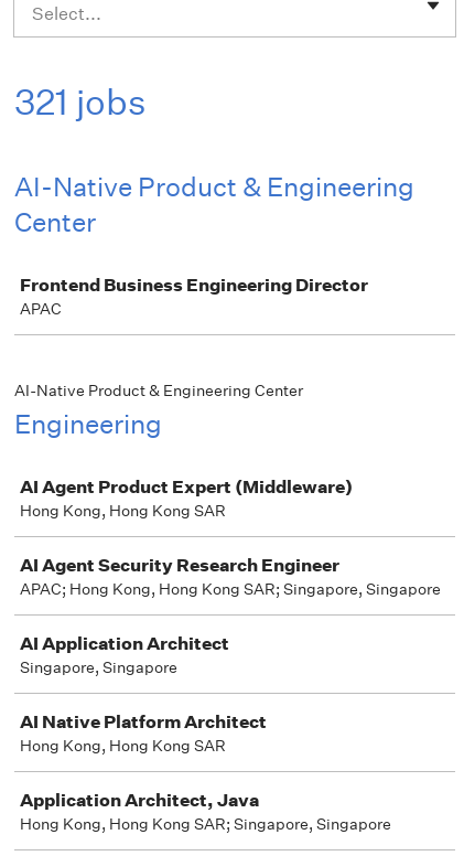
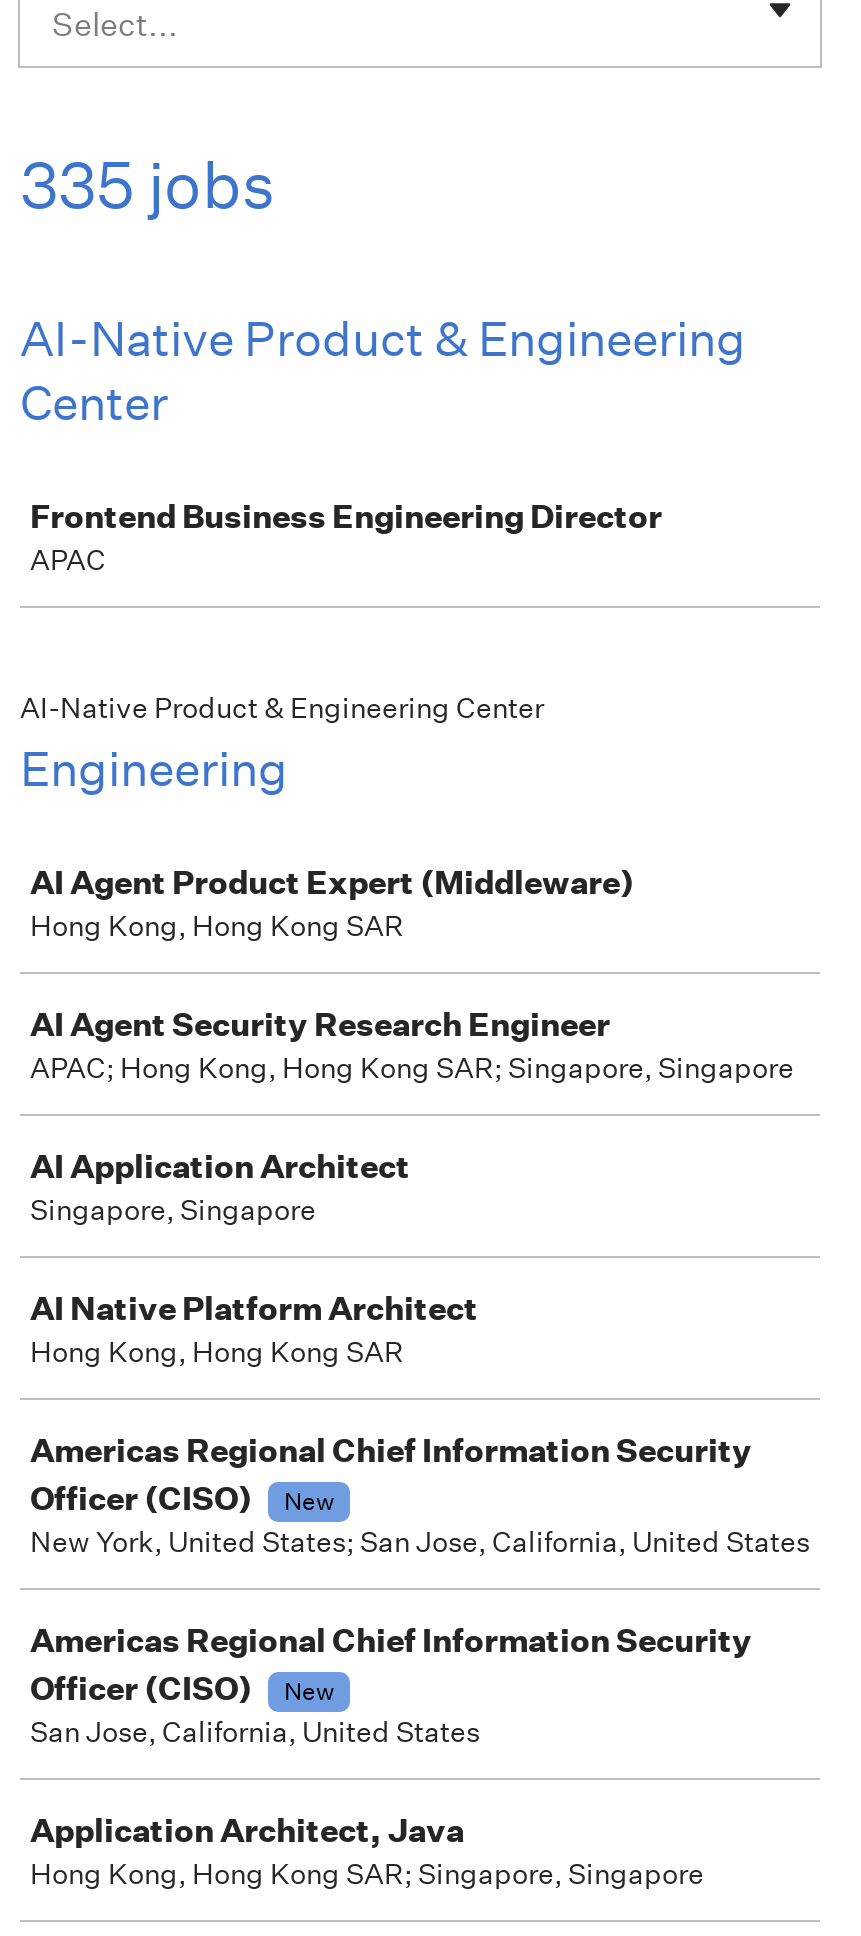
- 321 jobs
+ 335 jobs

+ Americas Regional Chief Information Security
+ Officer (CISO)
+ New
+ New York, United States; San Jose, California, United States
+ Americas Regional Chief Information Security
+ Officer (CISO)
+ New
+ San Jose, California, United States
